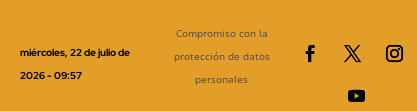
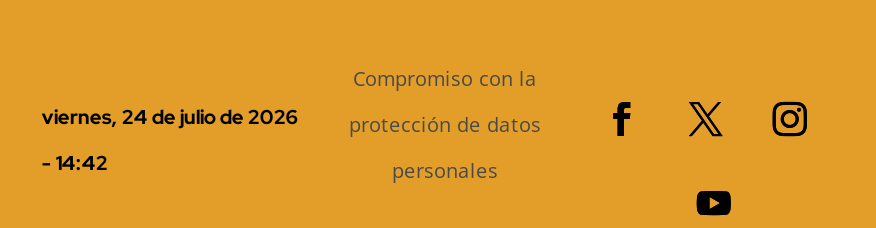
- miércoles, 22 de julio de
+ viernes, 24 de julio de 2026

- 2026 - 09:57
+ - 14:42
